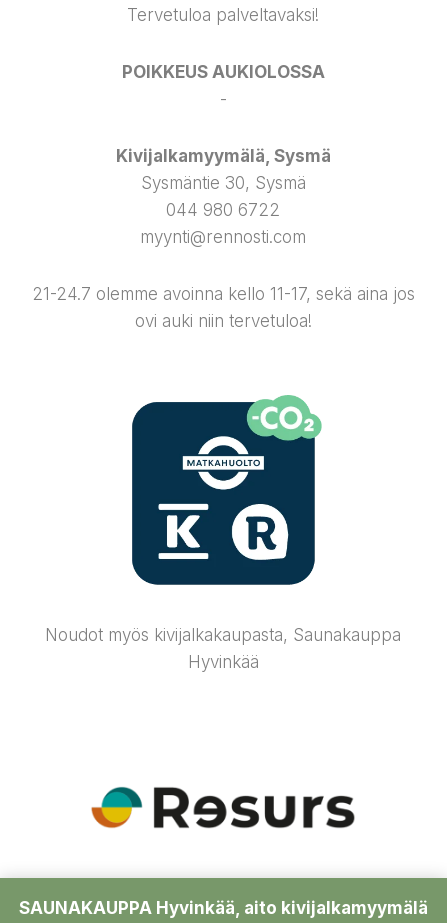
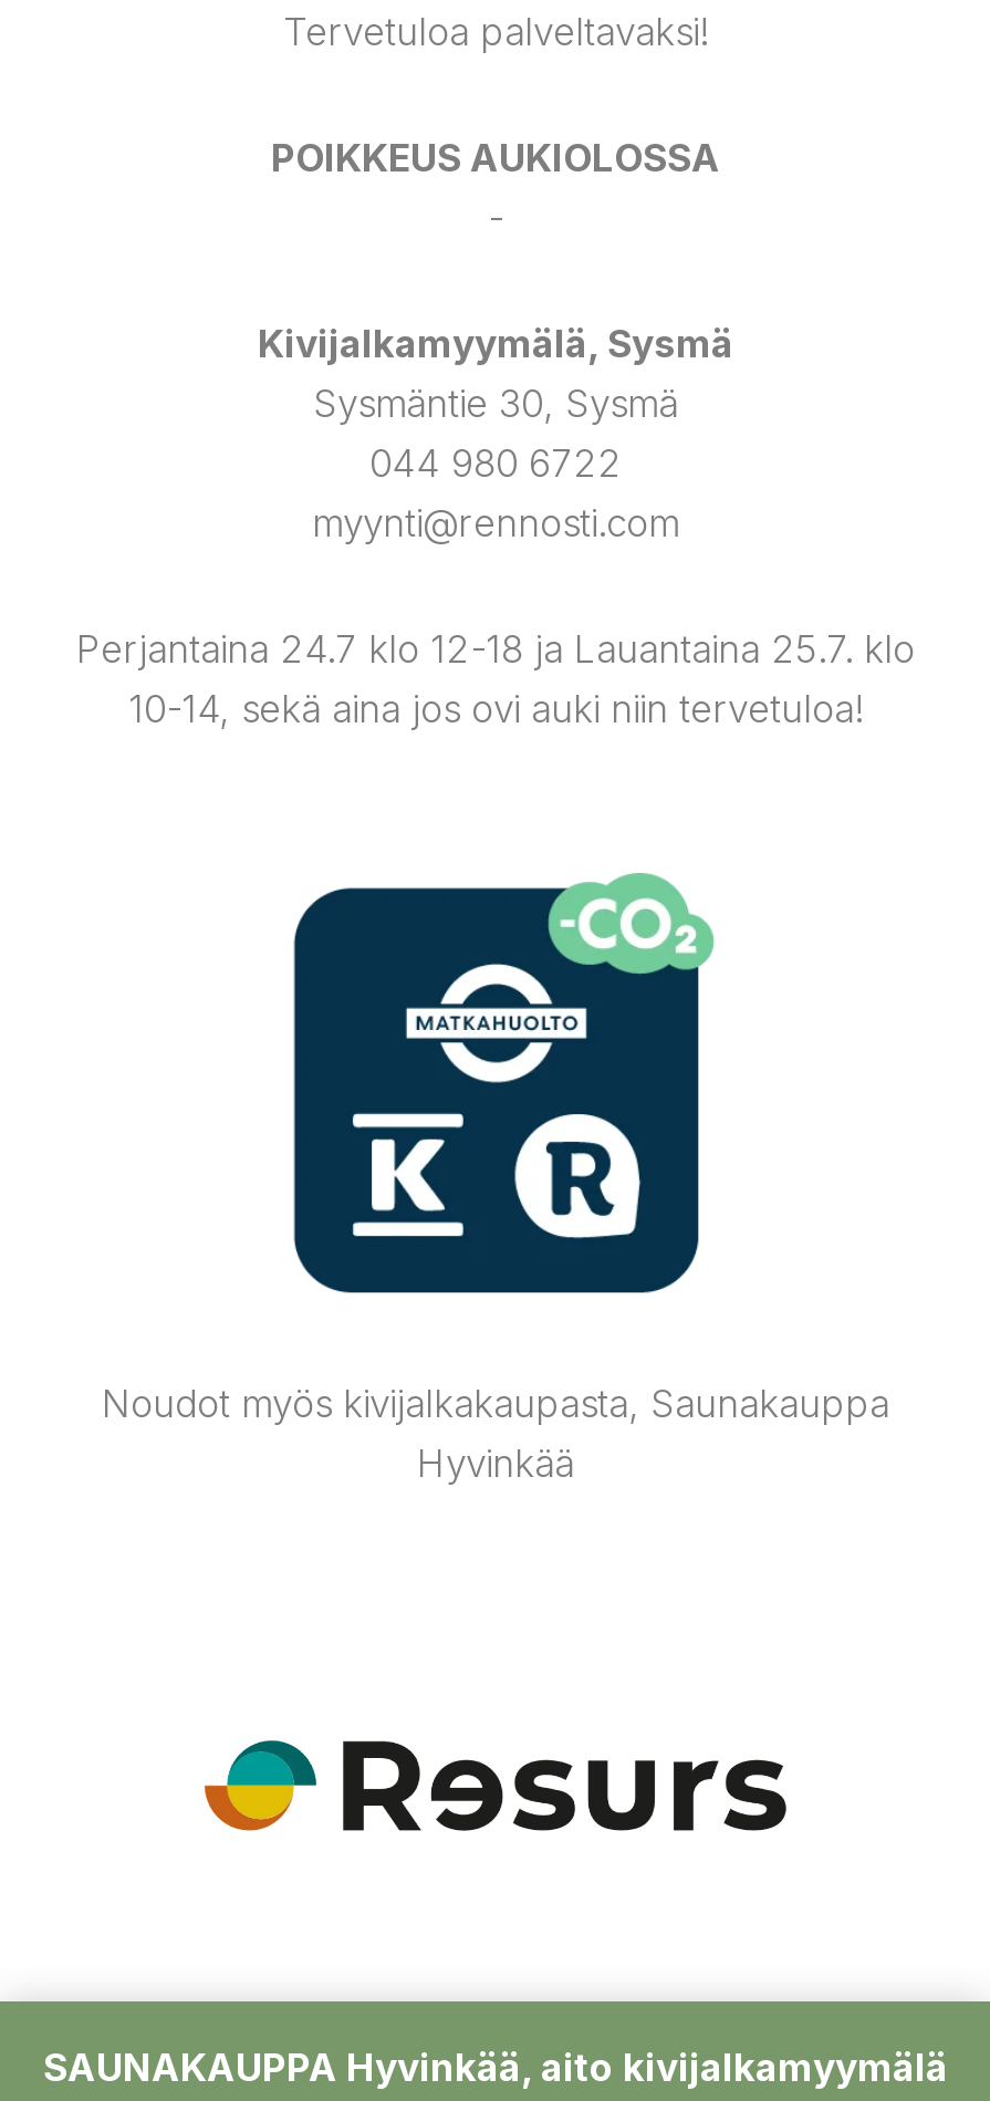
- 21-24.7 olemme avoinna kello 11-17, sekä aina jos
- ovi auki niin tervetuloa!
+ Perjantaina 24.7 klo 12-18 ja Lauantaina 25.7. klo
+ 10-14, sekä aina jos ovi auki niin tervetuloa!
